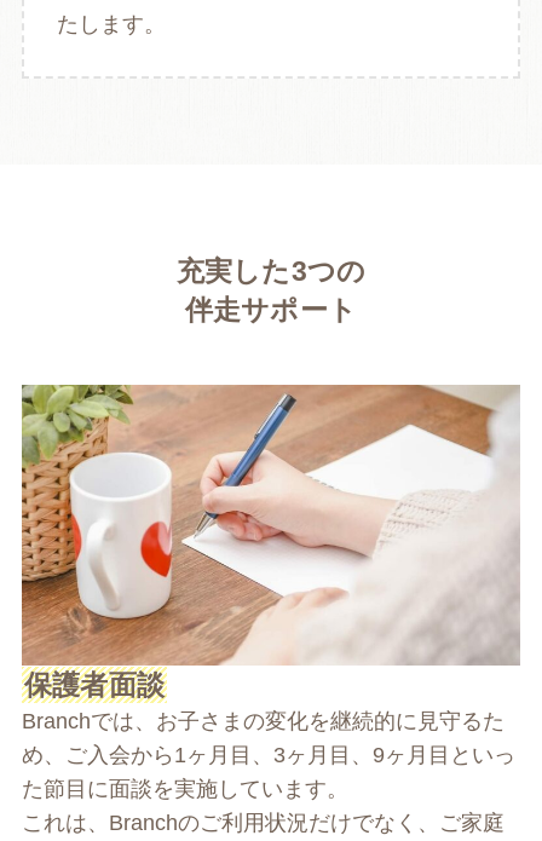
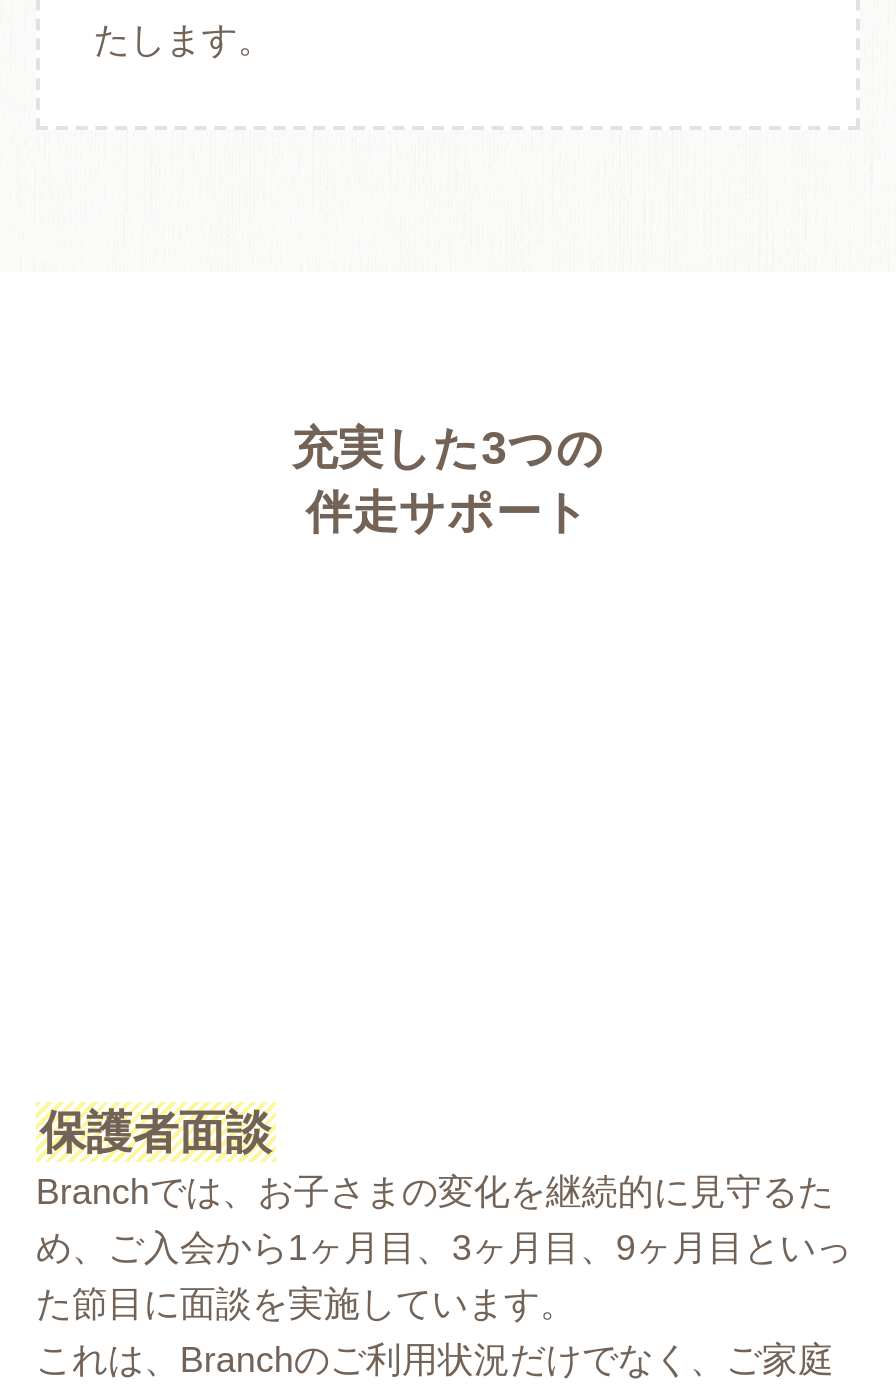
- [image]
